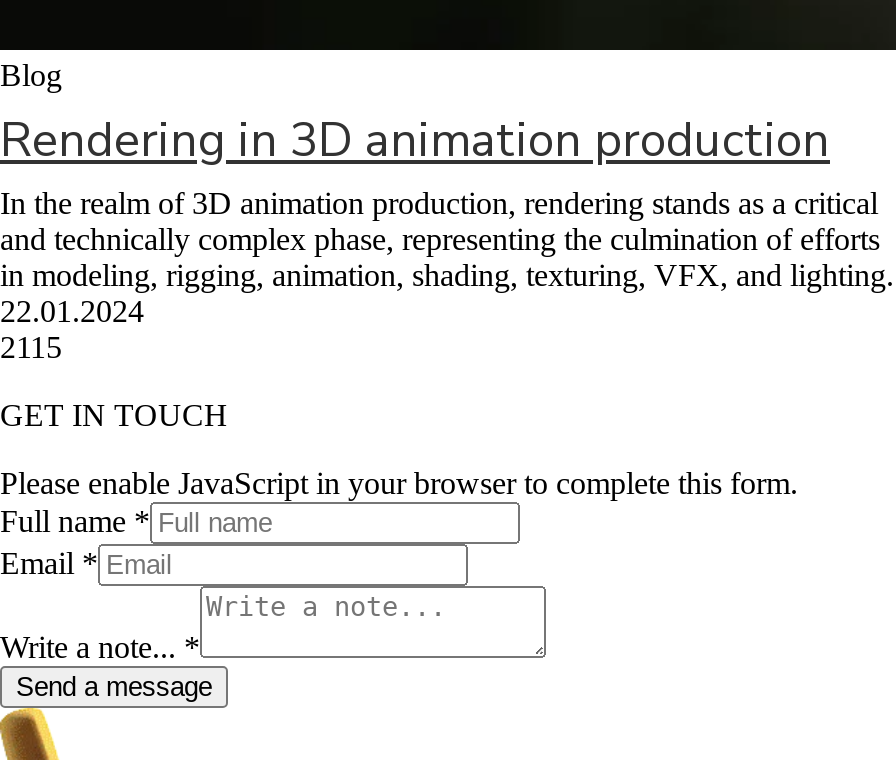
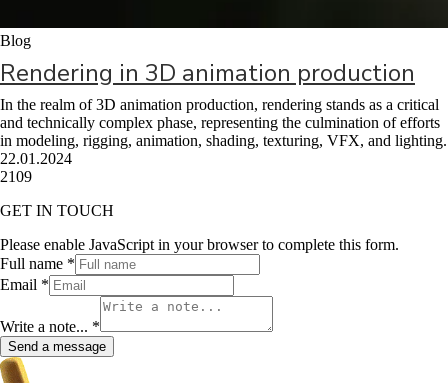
- 2115
+ 2109
